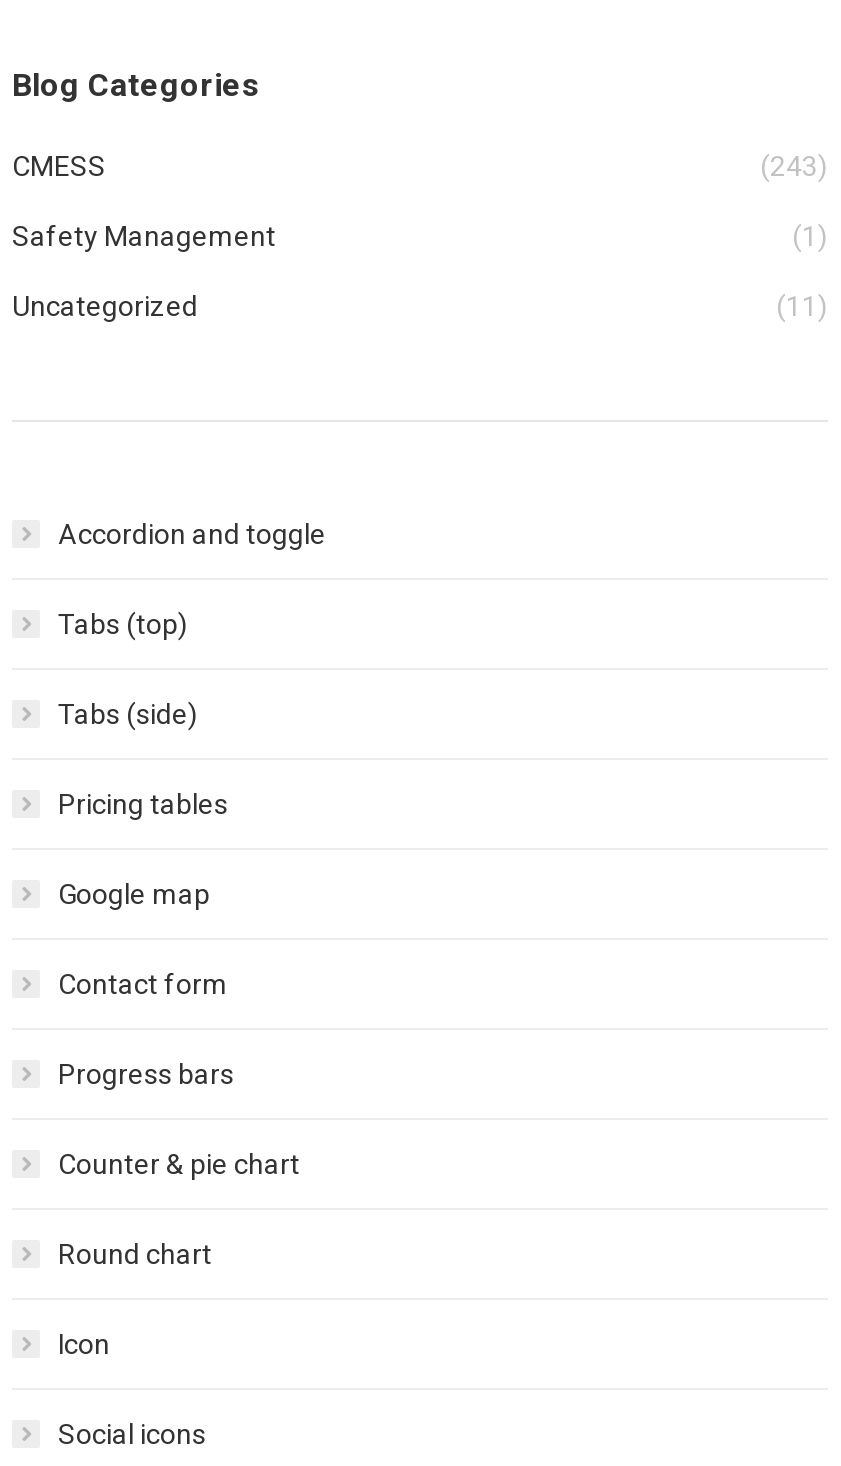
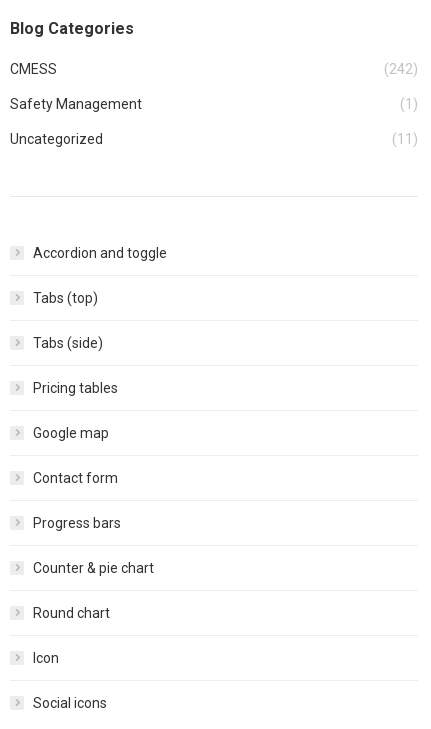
- (243)
+ (242)
